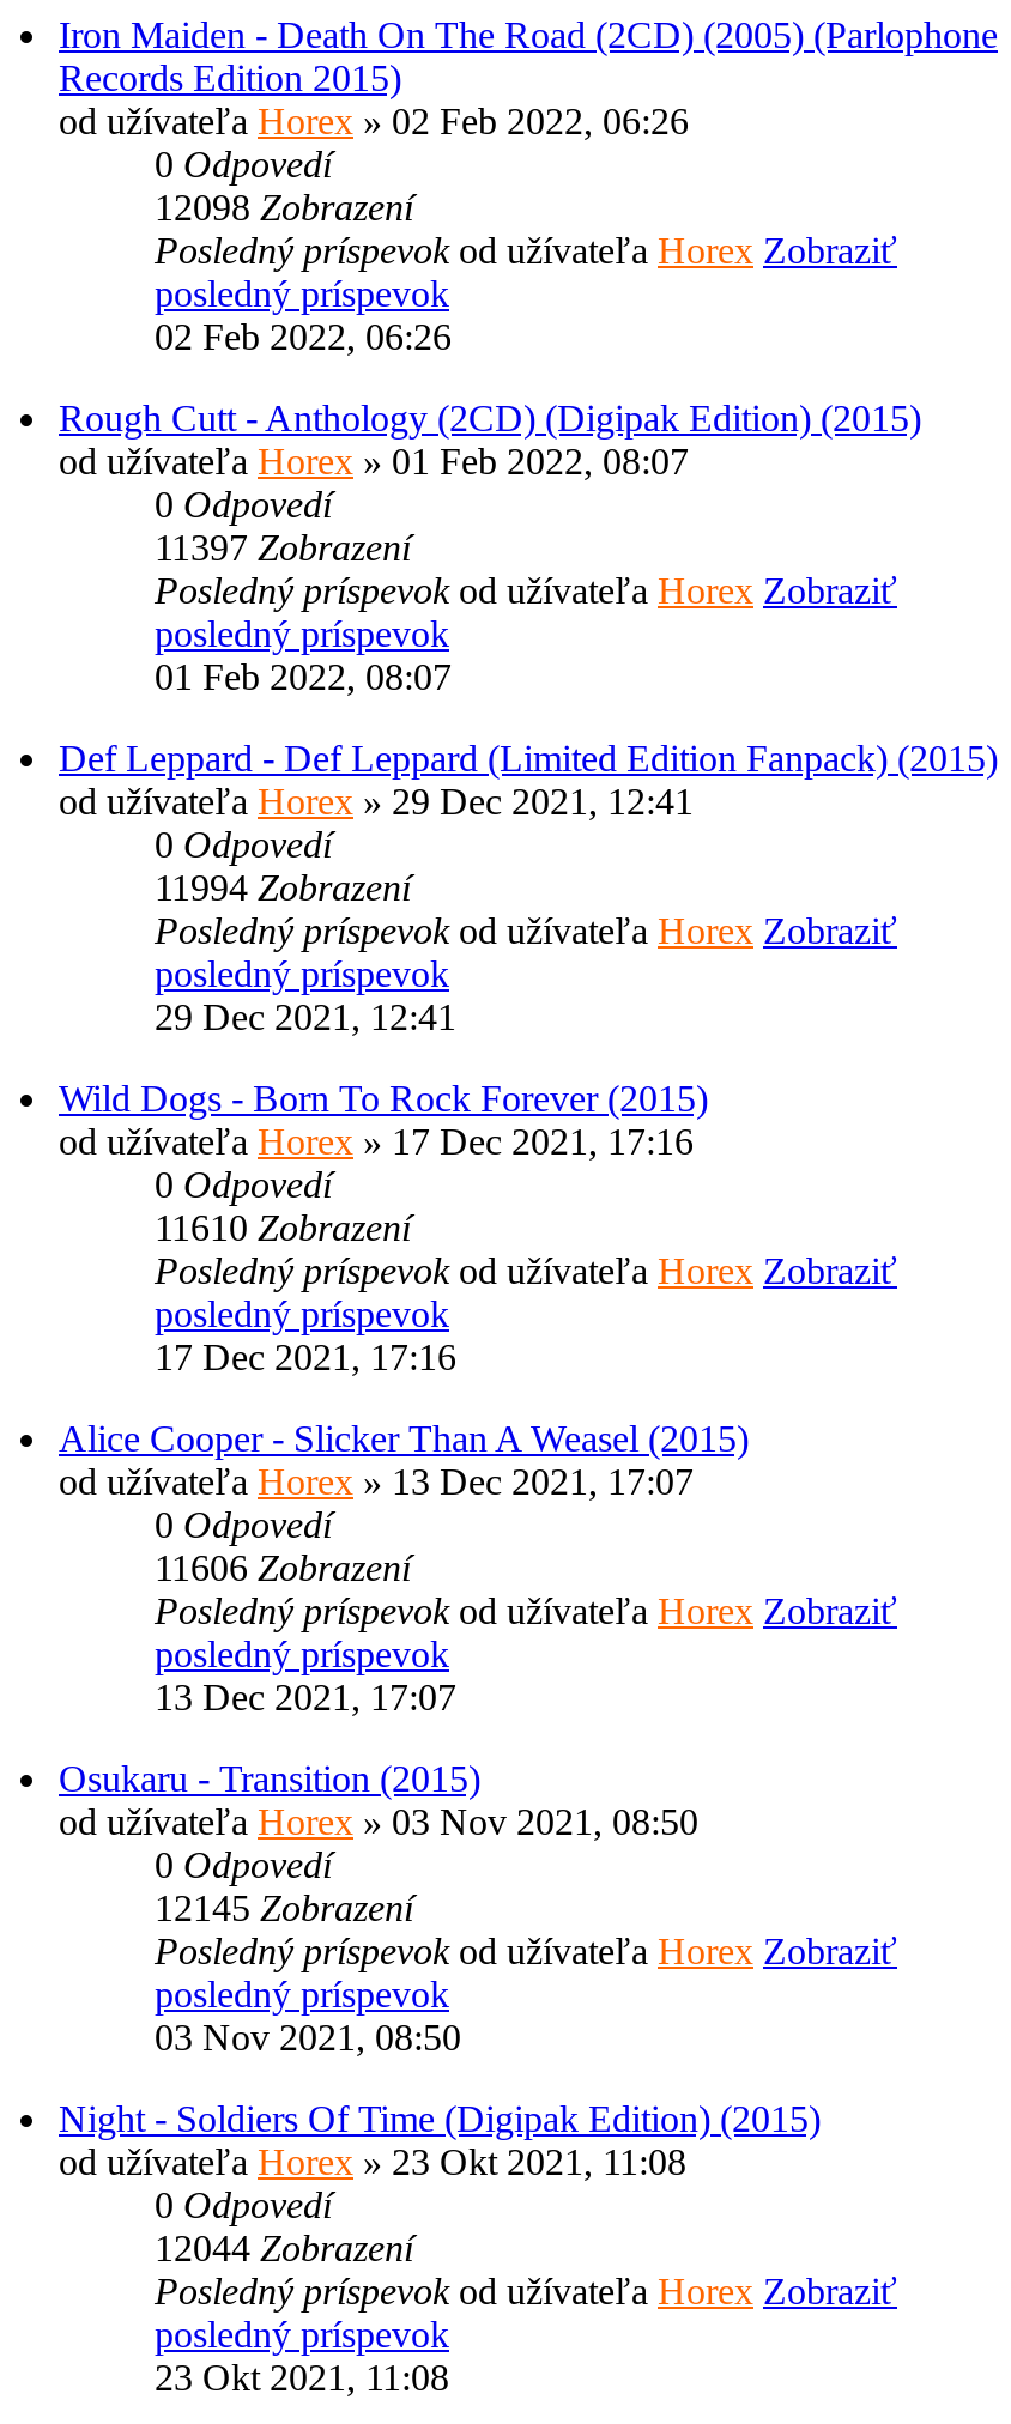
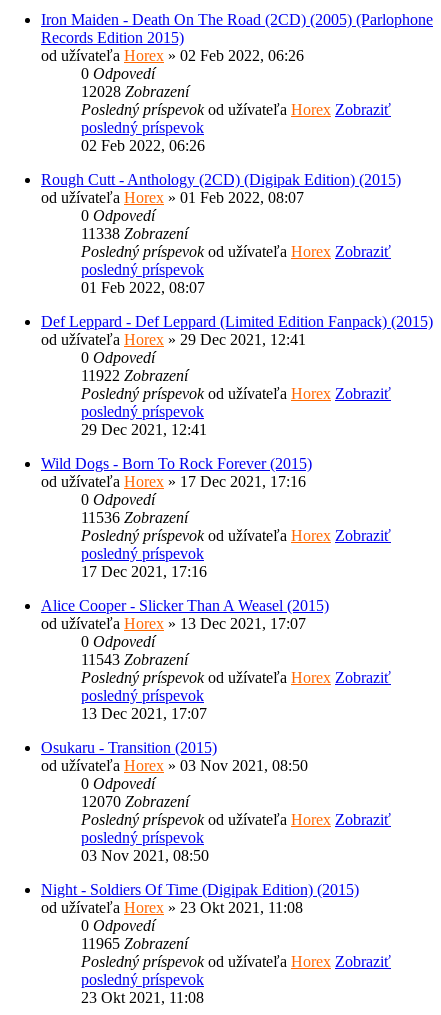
- 12098 Zobrazení
+ 12028 Zobrazení

- 11397 Zobrazení
+ 11338 Zobrazení

- 11994 Zobrazení
+ 11922 Zobrazení

- 11610 Zobrazení
+ 11536 Zobrazení

- 11606 Zobrazení
+ 11543 Zobrazení

- 12145 Zobrazení
+ 12070 Zobrazení

- 12044 Zobrazení
+ 11965 Zobrazení
